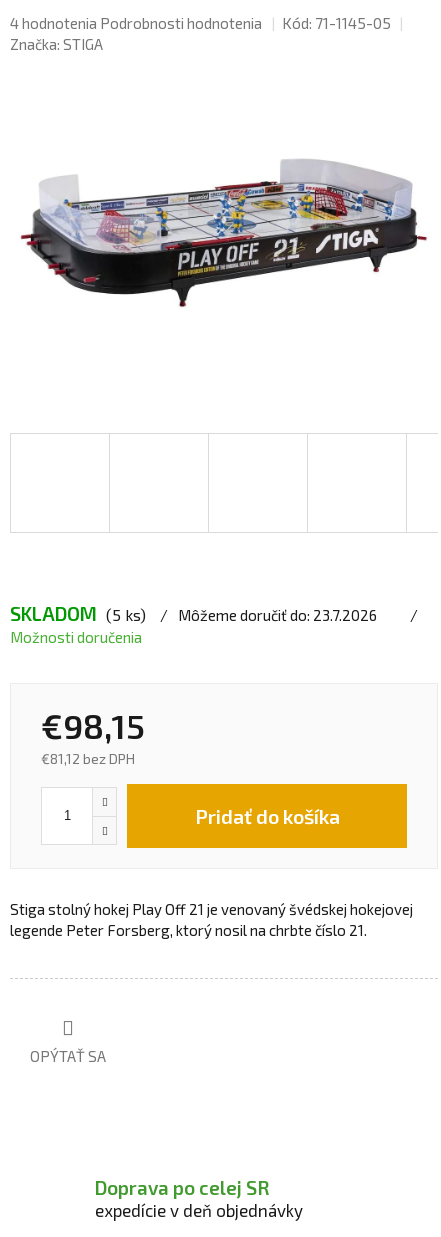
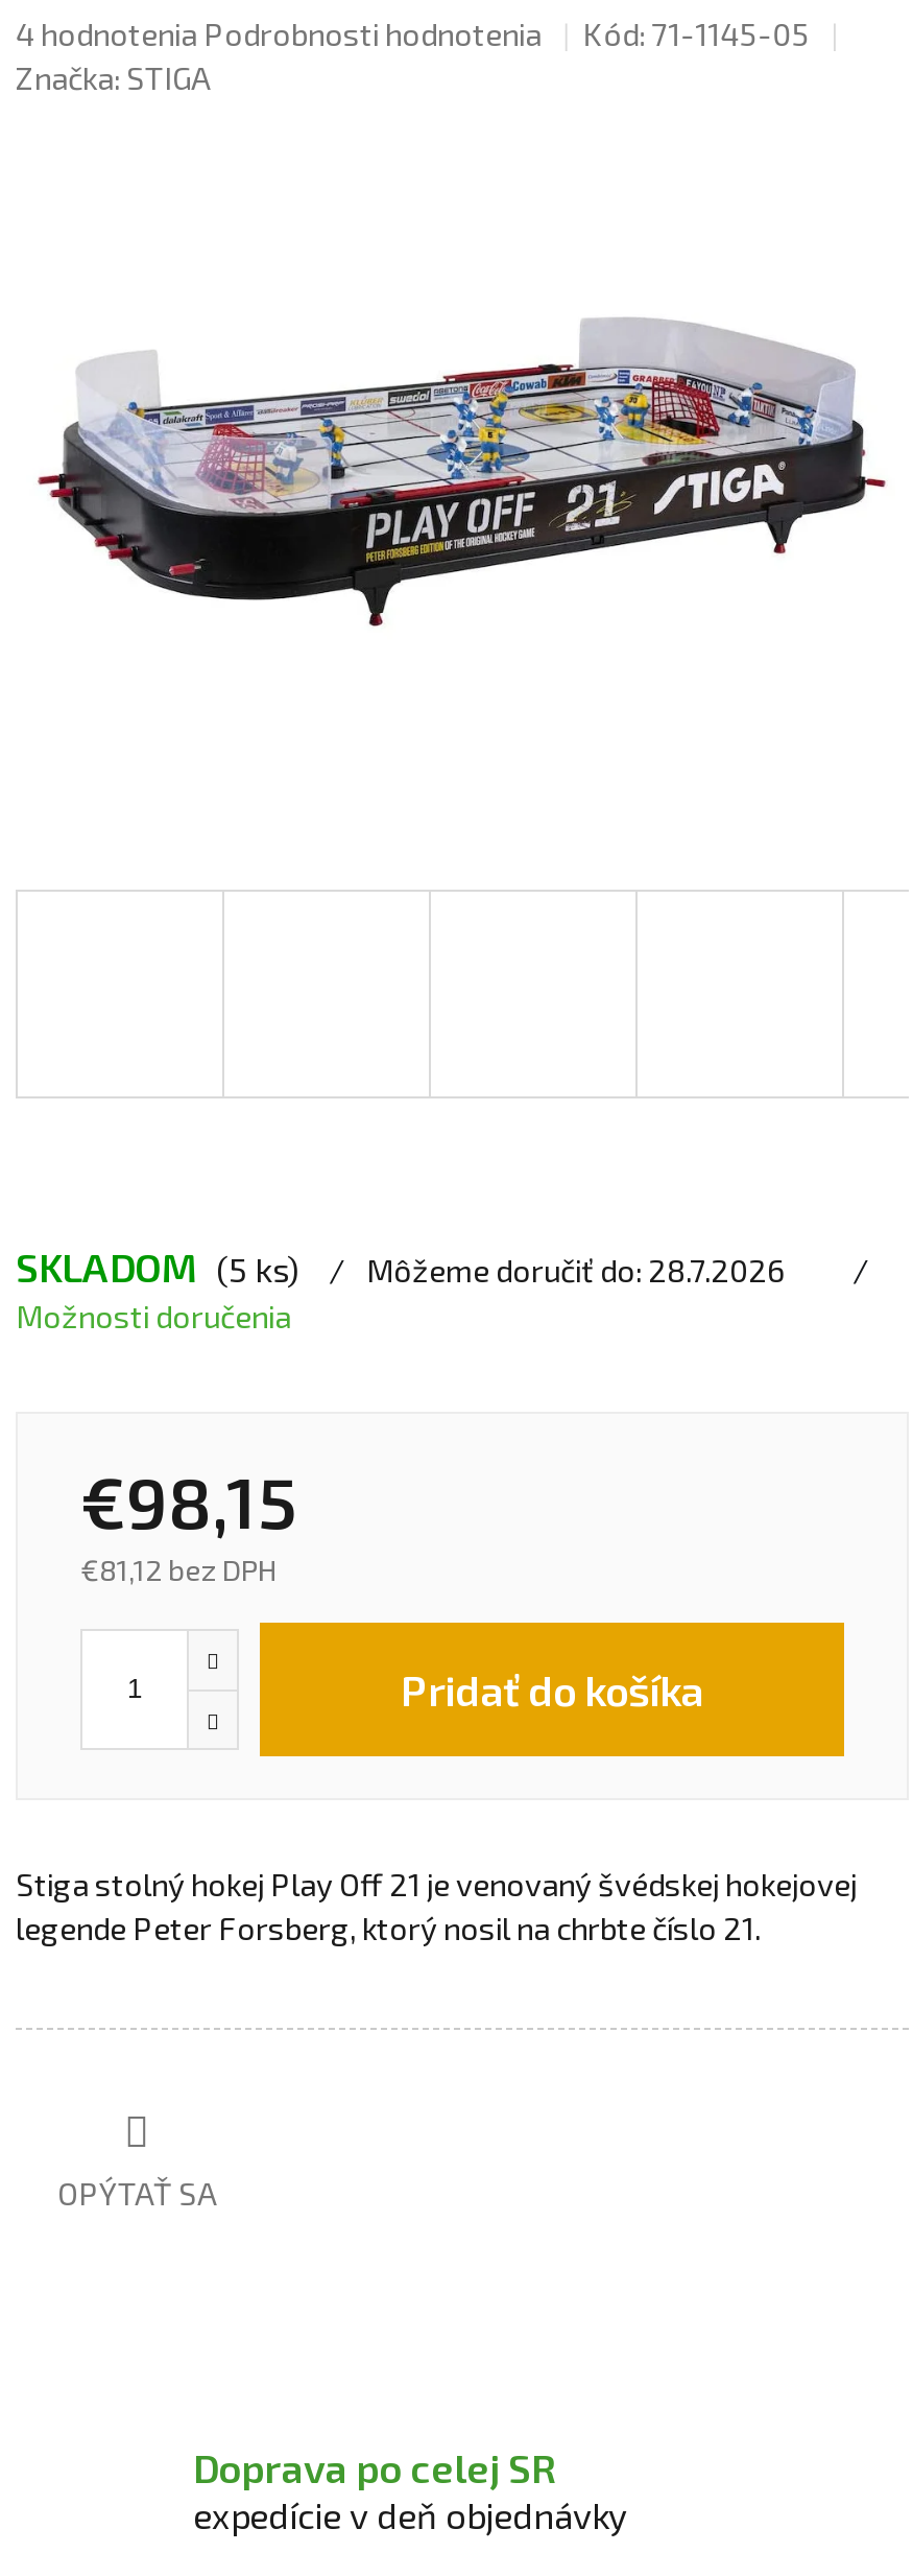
- Môžeme doručiť do: 23.7.2026
+ Môžeme doručiť do: 28.7.2026
